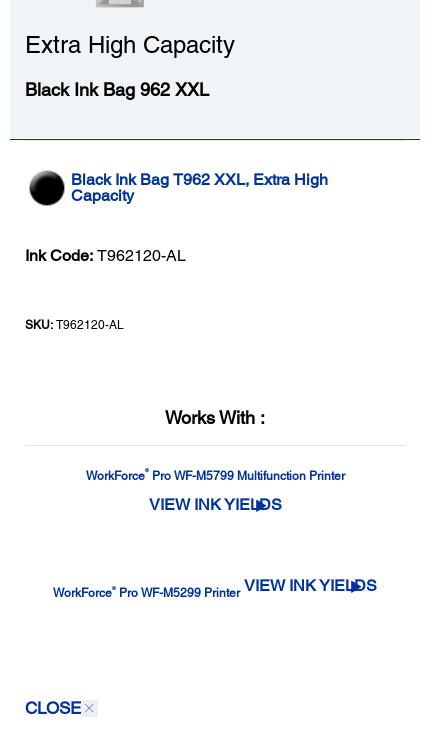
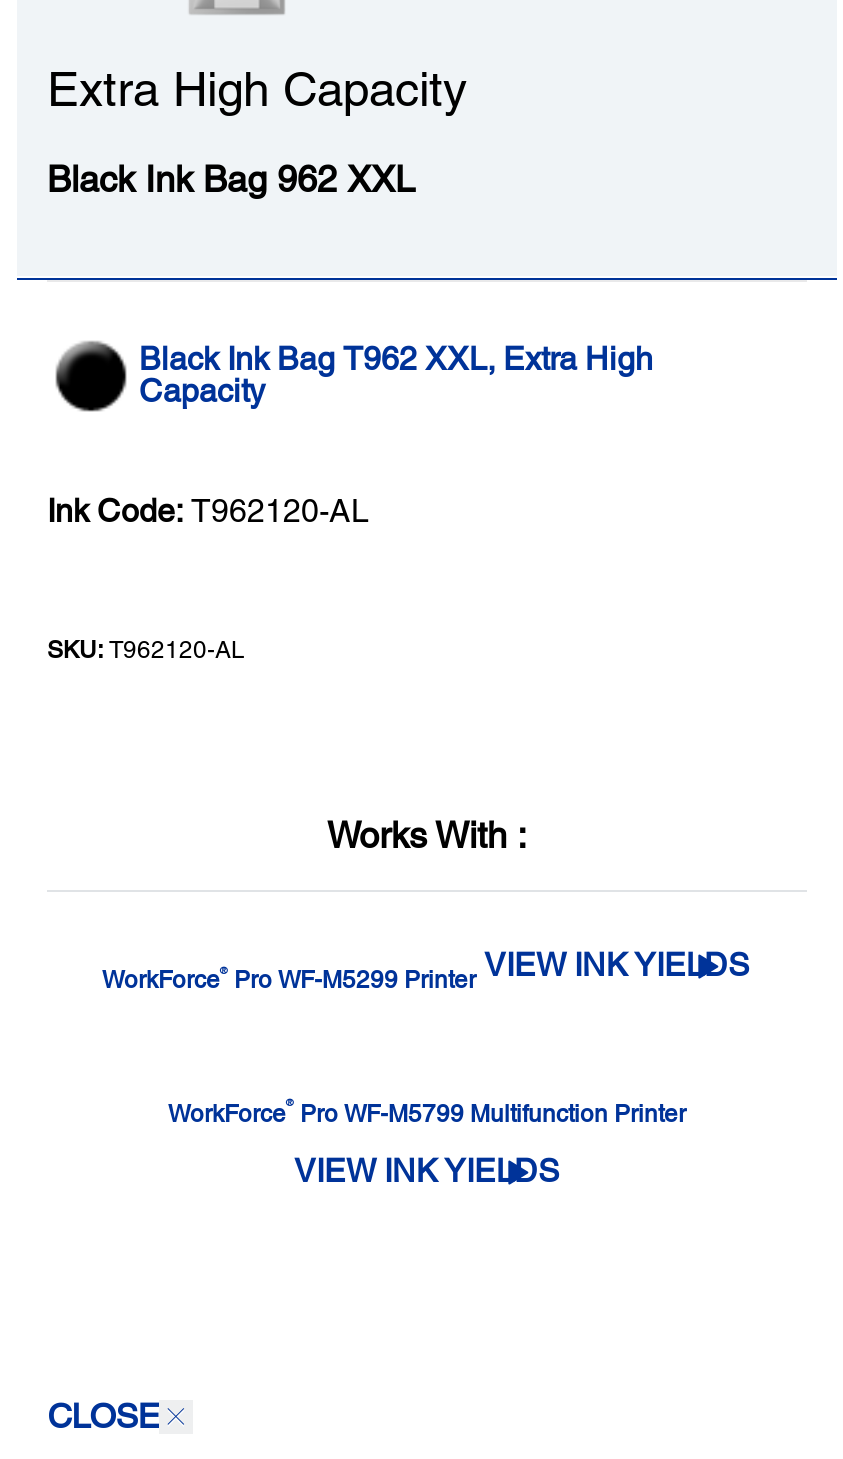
moved down: WorkForce® Pro WF-M5799 Multifunction Printer | VIEW INK YIELDS

moved up: WorkForce®Pro WF-M5299 Printer VIEW INK YIELDS
